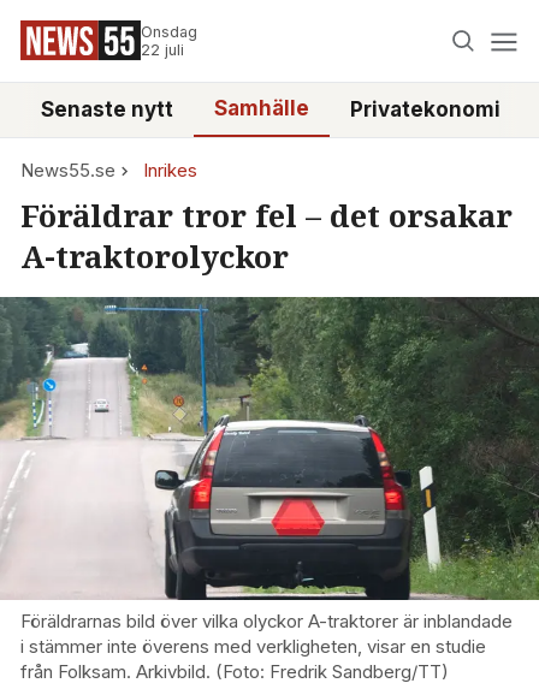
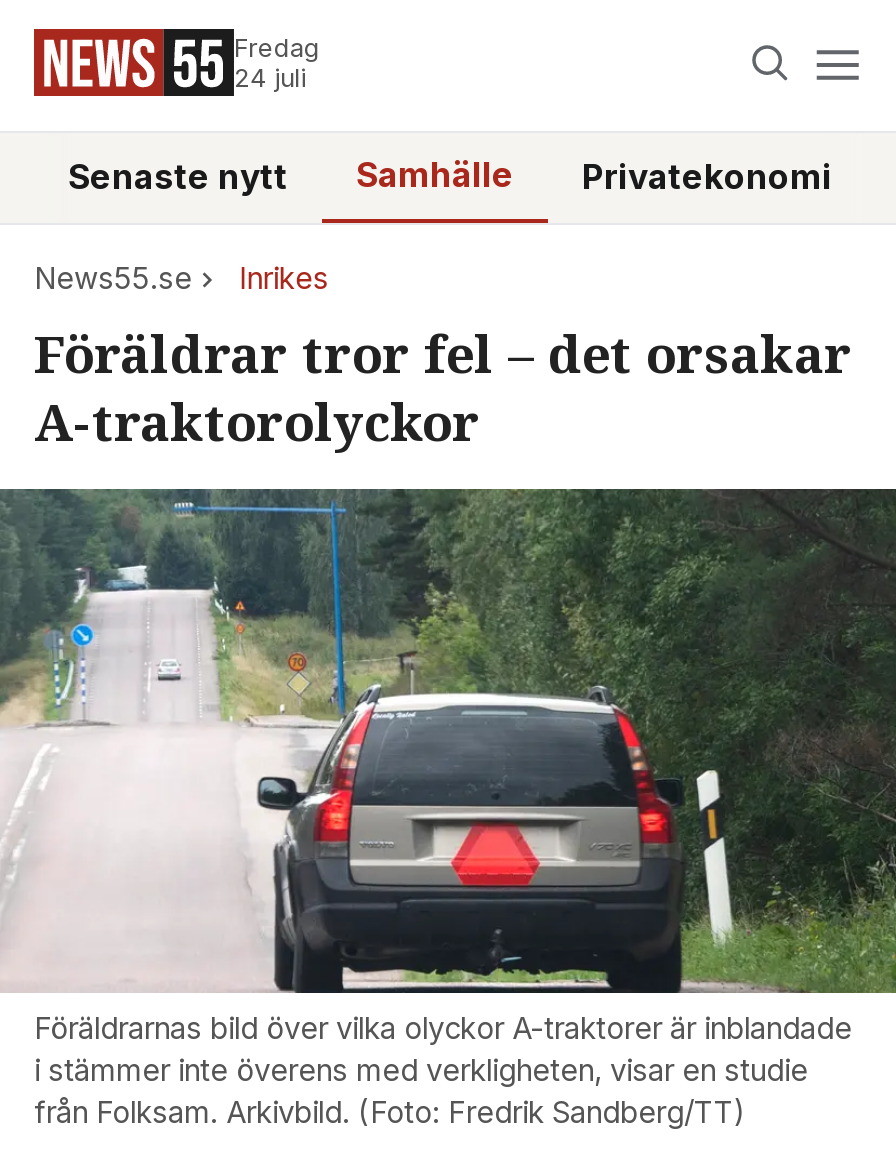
- Onsdag
- 22 juli
+ Fredag
+ 24 juli
